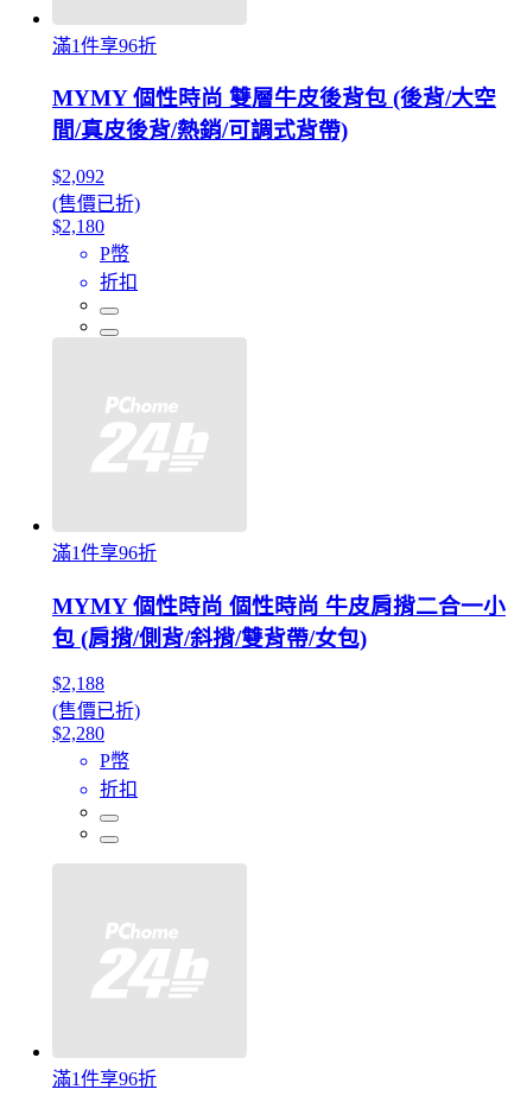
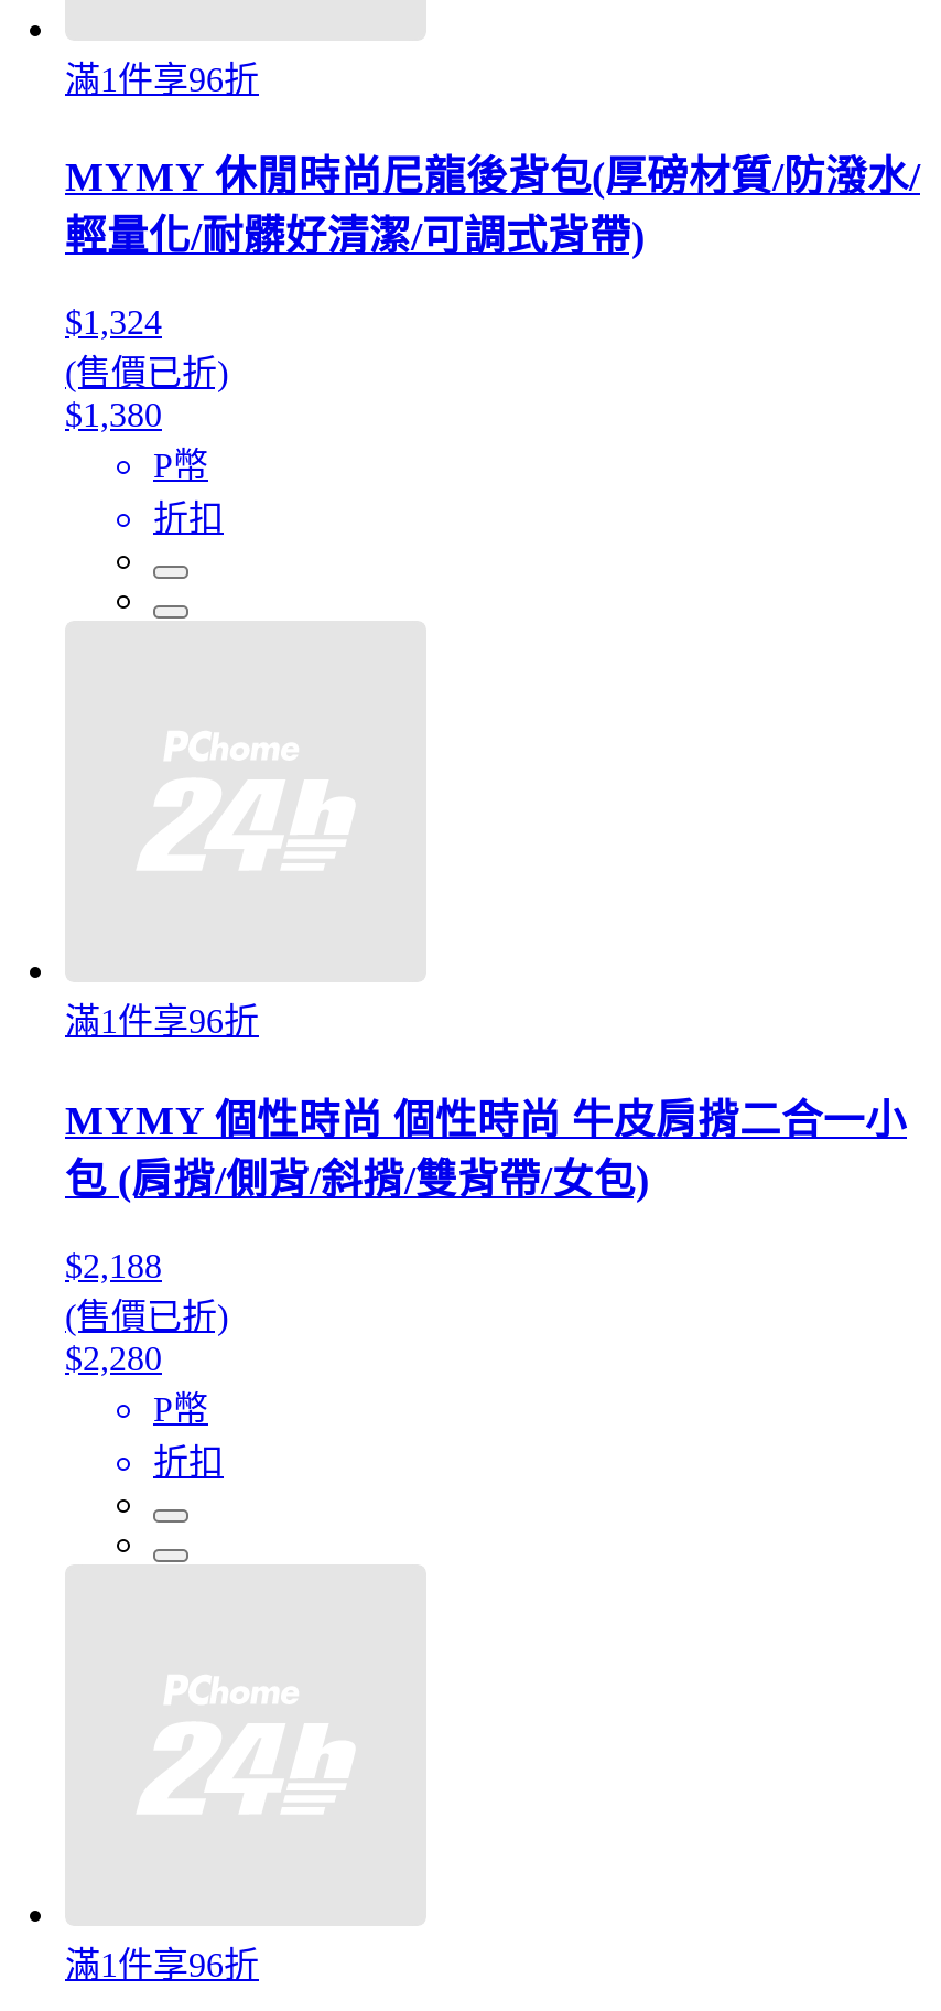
- MYMY 個性時尚 雙層牛皮後背包 (後背/大空
- 間/真皮後背/熱銷/可調式背帶)
+ MYMY 休閒時尚尼龍後背包(厚磅材質/防潑水/
+ 輕量化/耐髒好清潔/可調式背帶)

- $2,092
+ $1,324

- $2,180
+ $1,380
